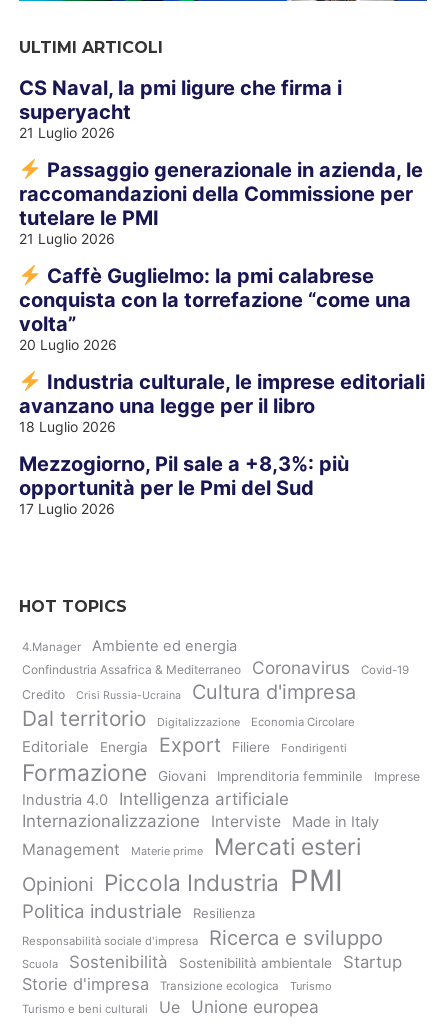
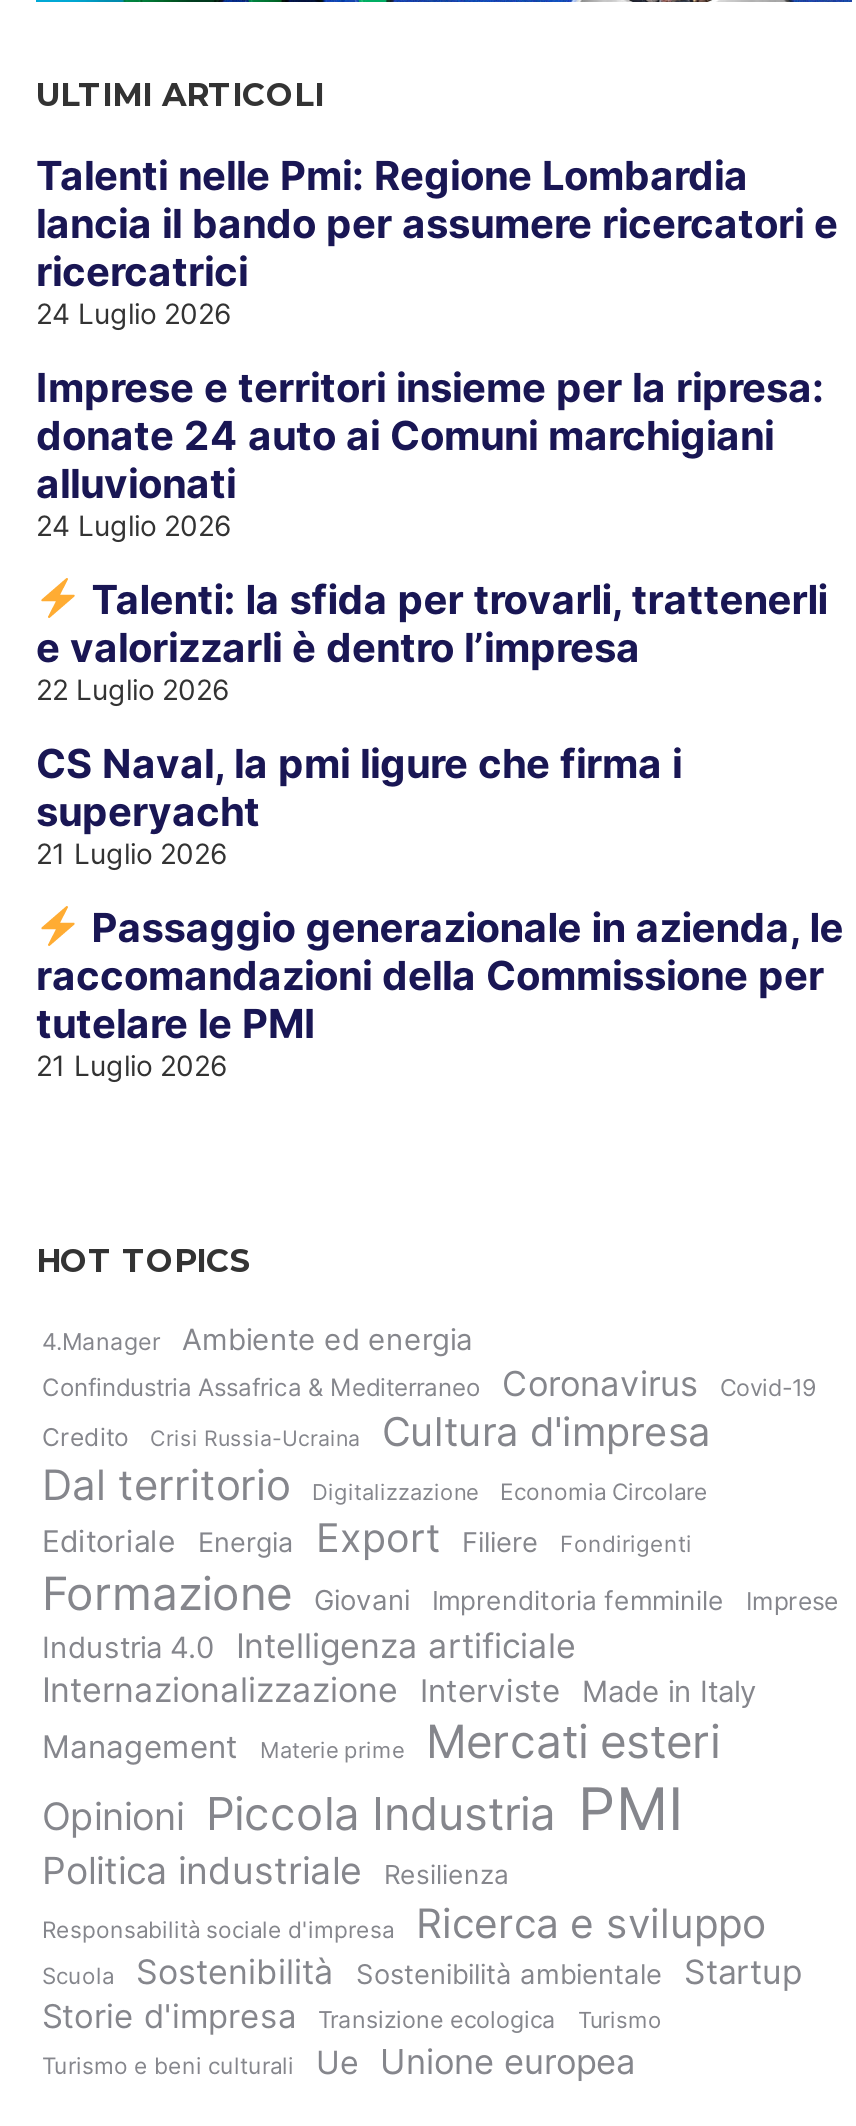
+ Talenti nelle Pmi: Regione Lombardia
+ lancia il bando per assumere ricercatori e
+ ricercatrici
+ 24 Luglio 2026
+ Imprese e territori insieme per la ripresa:
+ donate 24 auto ai Comuni marchigiani
+ alluvionati
+ 24 Luglio 2026
+ Talenti: la sfida per trovarli, trattenerli
+ e valorizzarli è dentro l’impresa
+ 22 Luglio 2026

moved down: CS Naval, la pmi ligure che firma i | superyacht | 21 Luglio 2026 | Passaggio generazionale in azienda, le | raccomandazioni della Commissione per | tutelare le PMI | 21 Luglio 2026

- Caffè Guglielmo: la pmi calabrese
- conquista con la torrefazione “come una
- volta”
- 20 Luglio 2026
- Industria culturale, le imprese editoriali
- avanzano una legge per il libro
- 18 Luglio 2026
- Mezzogiorno, Pil sale a +8,3%: più
- opportunità per le Pmi del Sud
- 17 Luglio 2026
